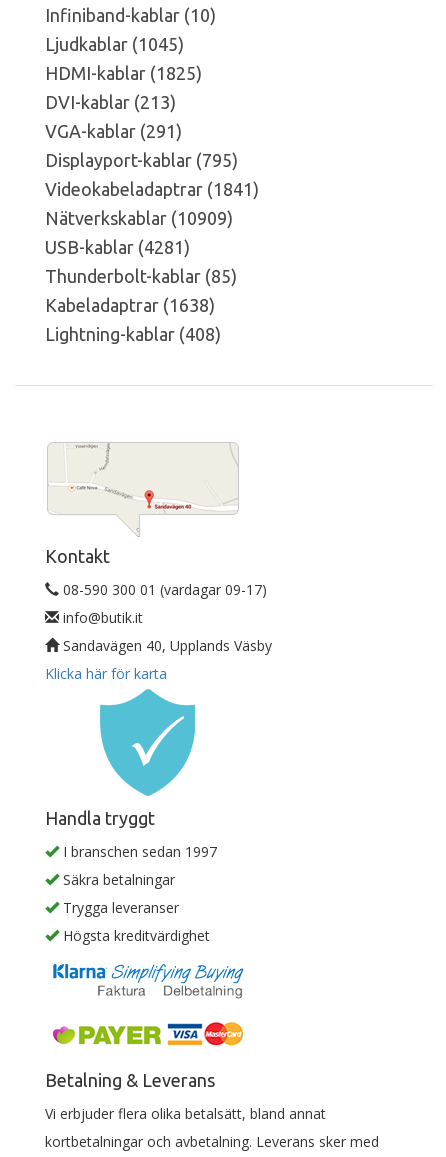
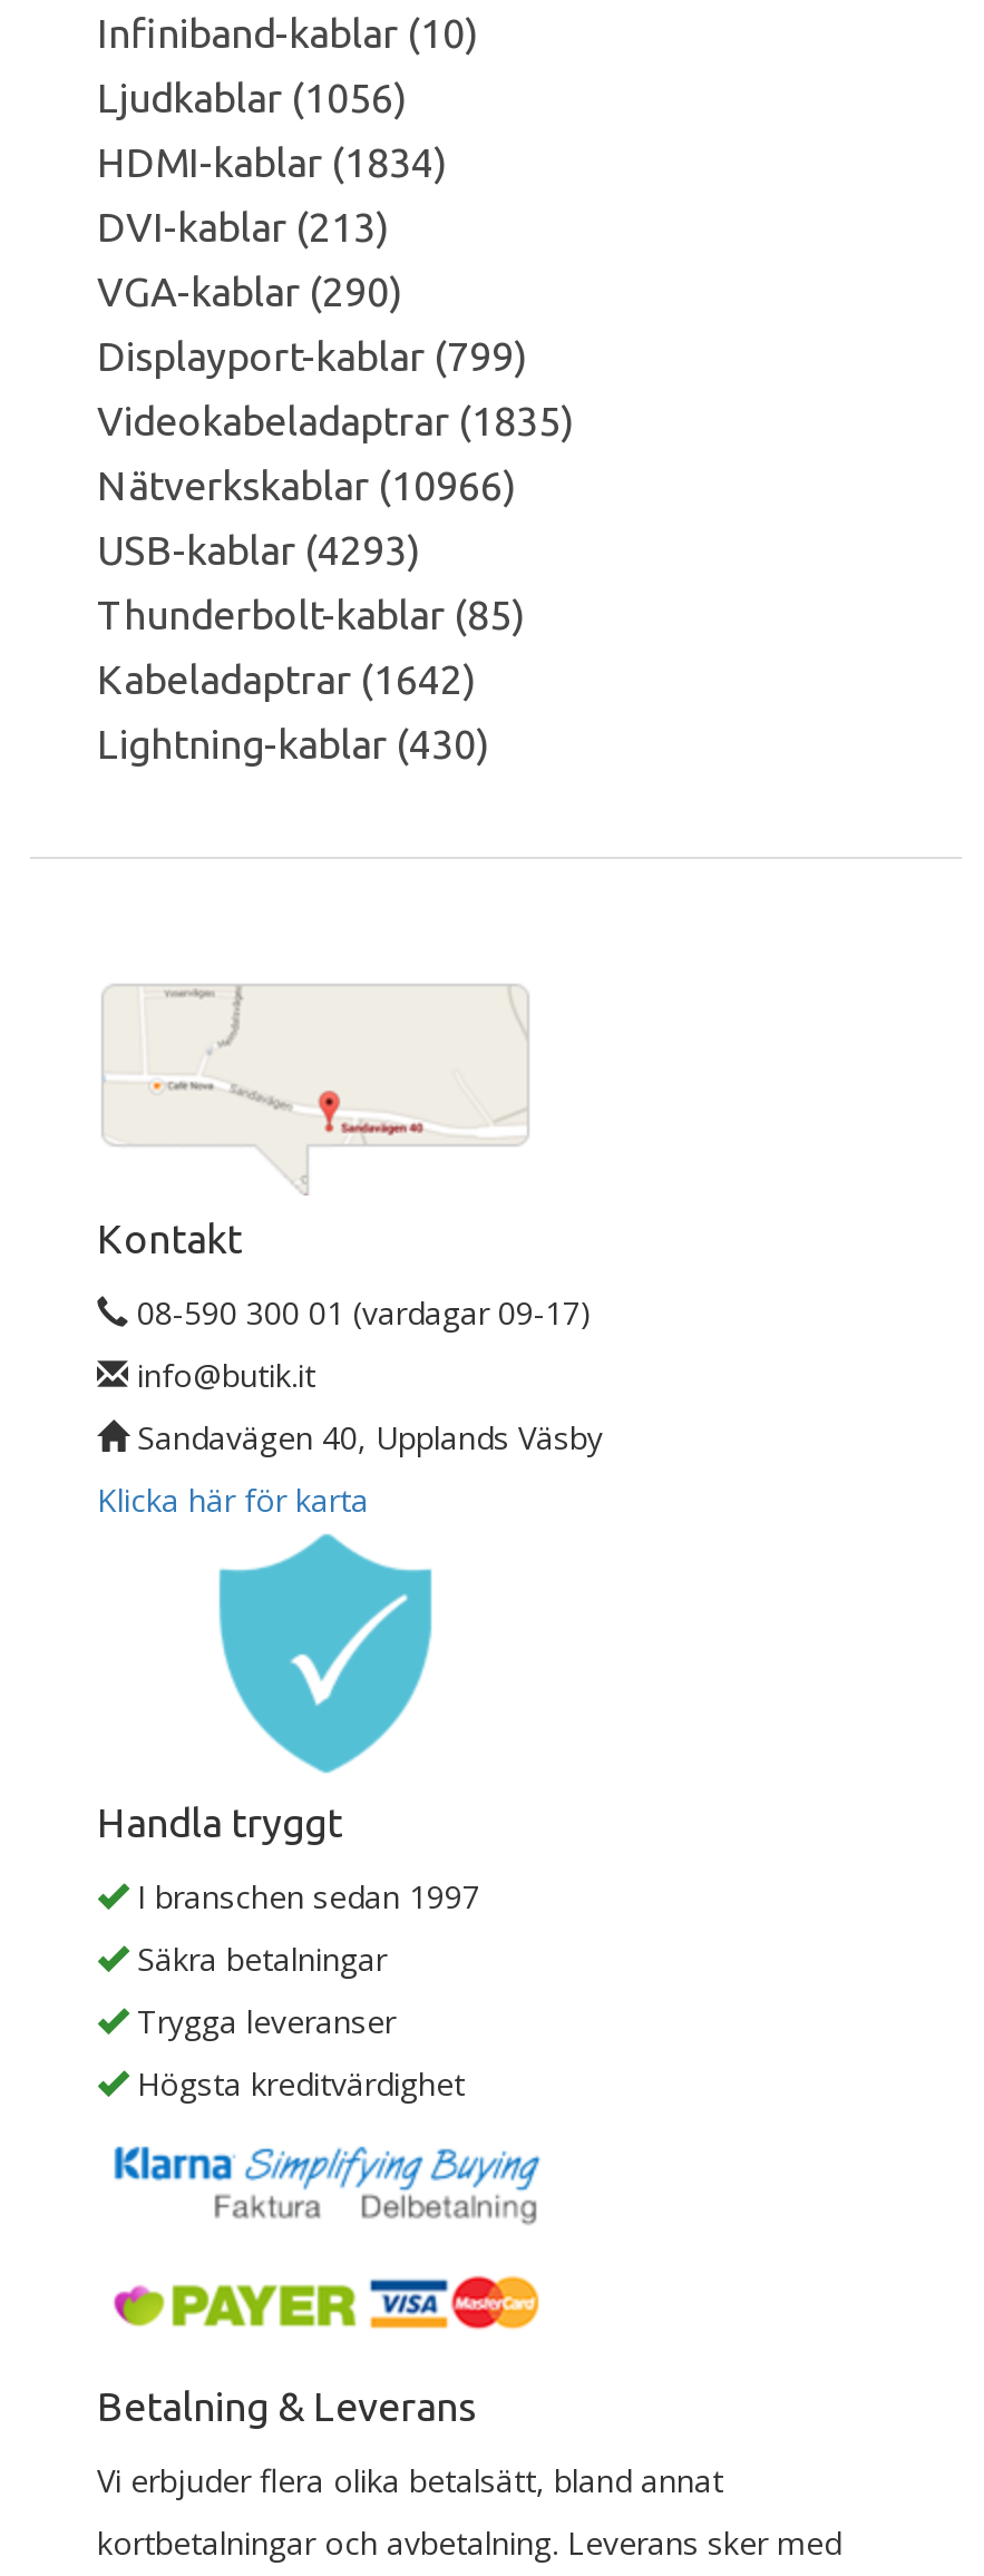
- Ljudkablar (1045)
+ Ljudkablar (1056)

- HDMI-kablar (1825)
+ HDMI-kablar (1834)

- VGA-kablar (291)
+ VGA-kablar (290)

- Displayport-kablar (795)
+ Displayport-kablar (799)

- Videokabeladaptrar (1841)
+ Videokabeladaptrar (1835)

- Nätverkskablar (10909)
+ Nätverkskablar (10966)

- USB-kablar (4281)
+ USB-kablar (4293)

- Kabeladaptrar (1638)
+ Kabeladaptrar (1642)

- Lightning-kablar (408)
+ Lightning-kablar (430)
